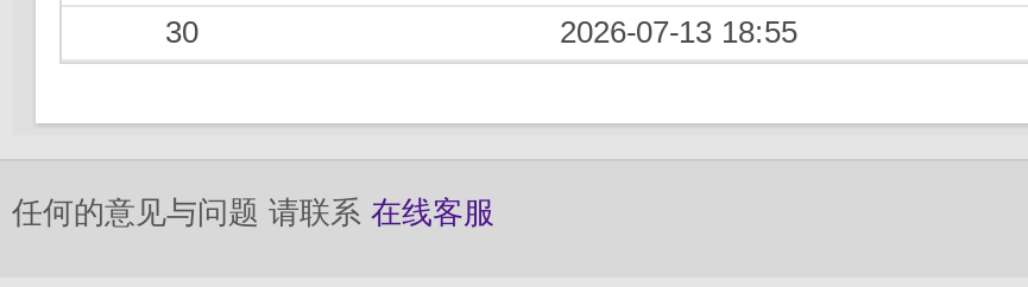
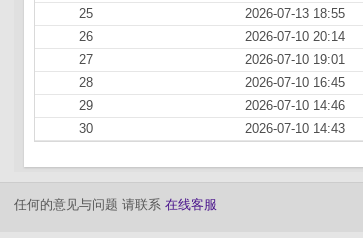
- 30
+ 25

+ 26
+ 2026-07-10 20:14
+ 27
+ 2026-07-10 19:01
+ 28
+ 2026-07-10 16:45
+ 29
+ 2026-07-10 14:46
+ 30
+ 2026-07-10 14:43
